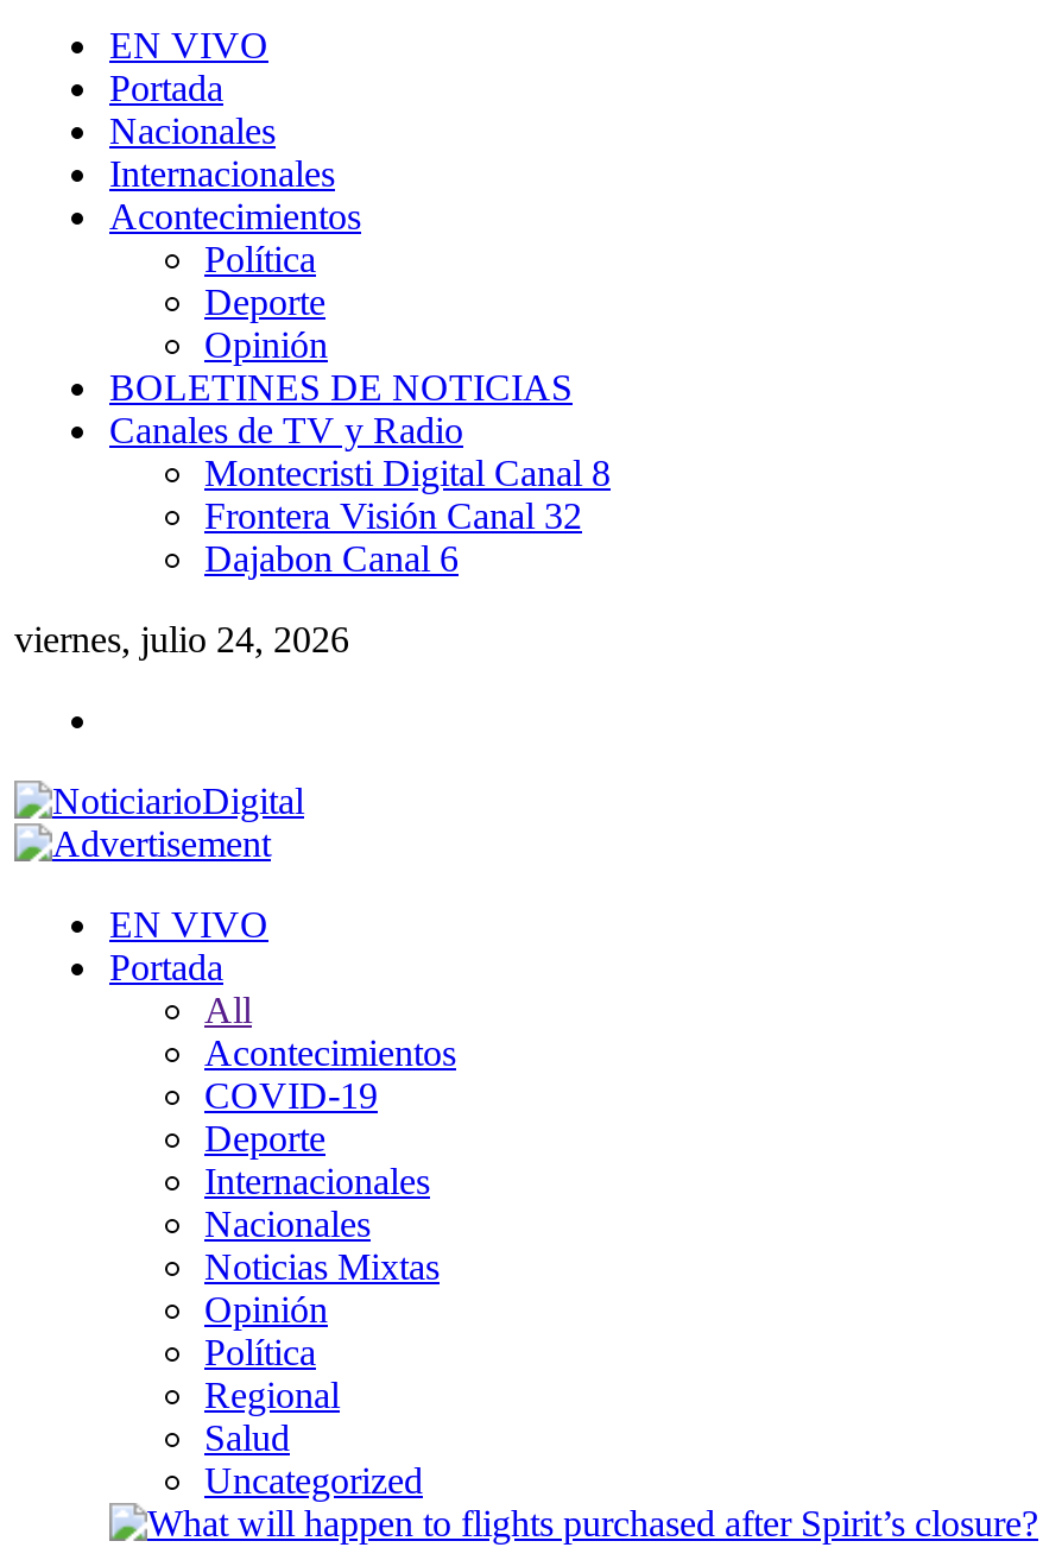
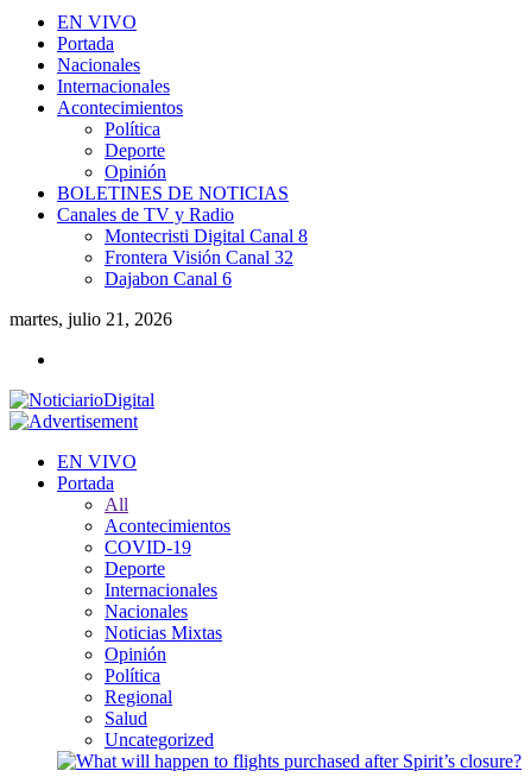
- viernes, julio 24, 2026
+ martes, julio 21, 2026
